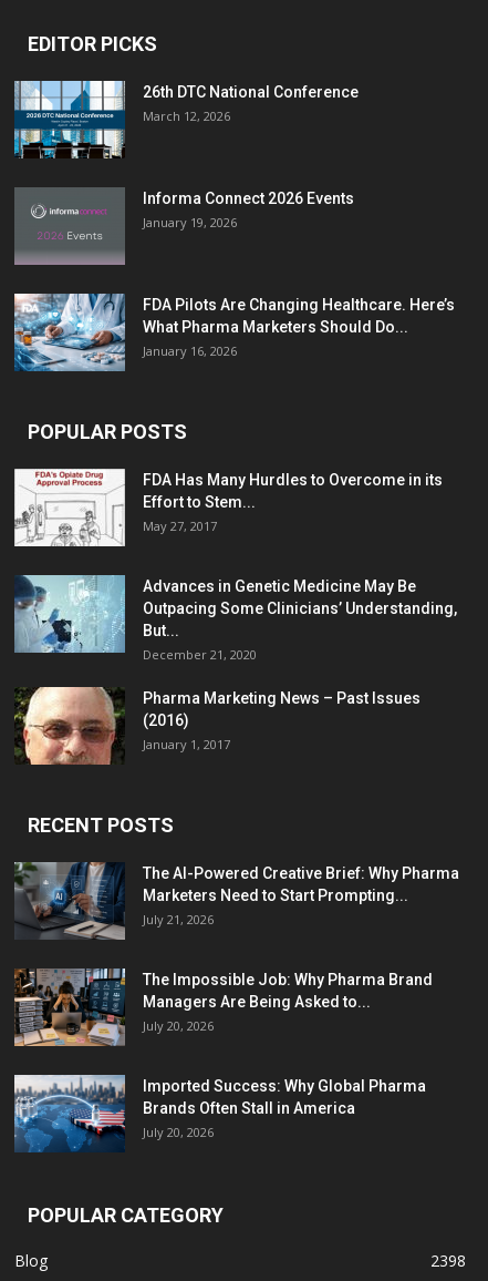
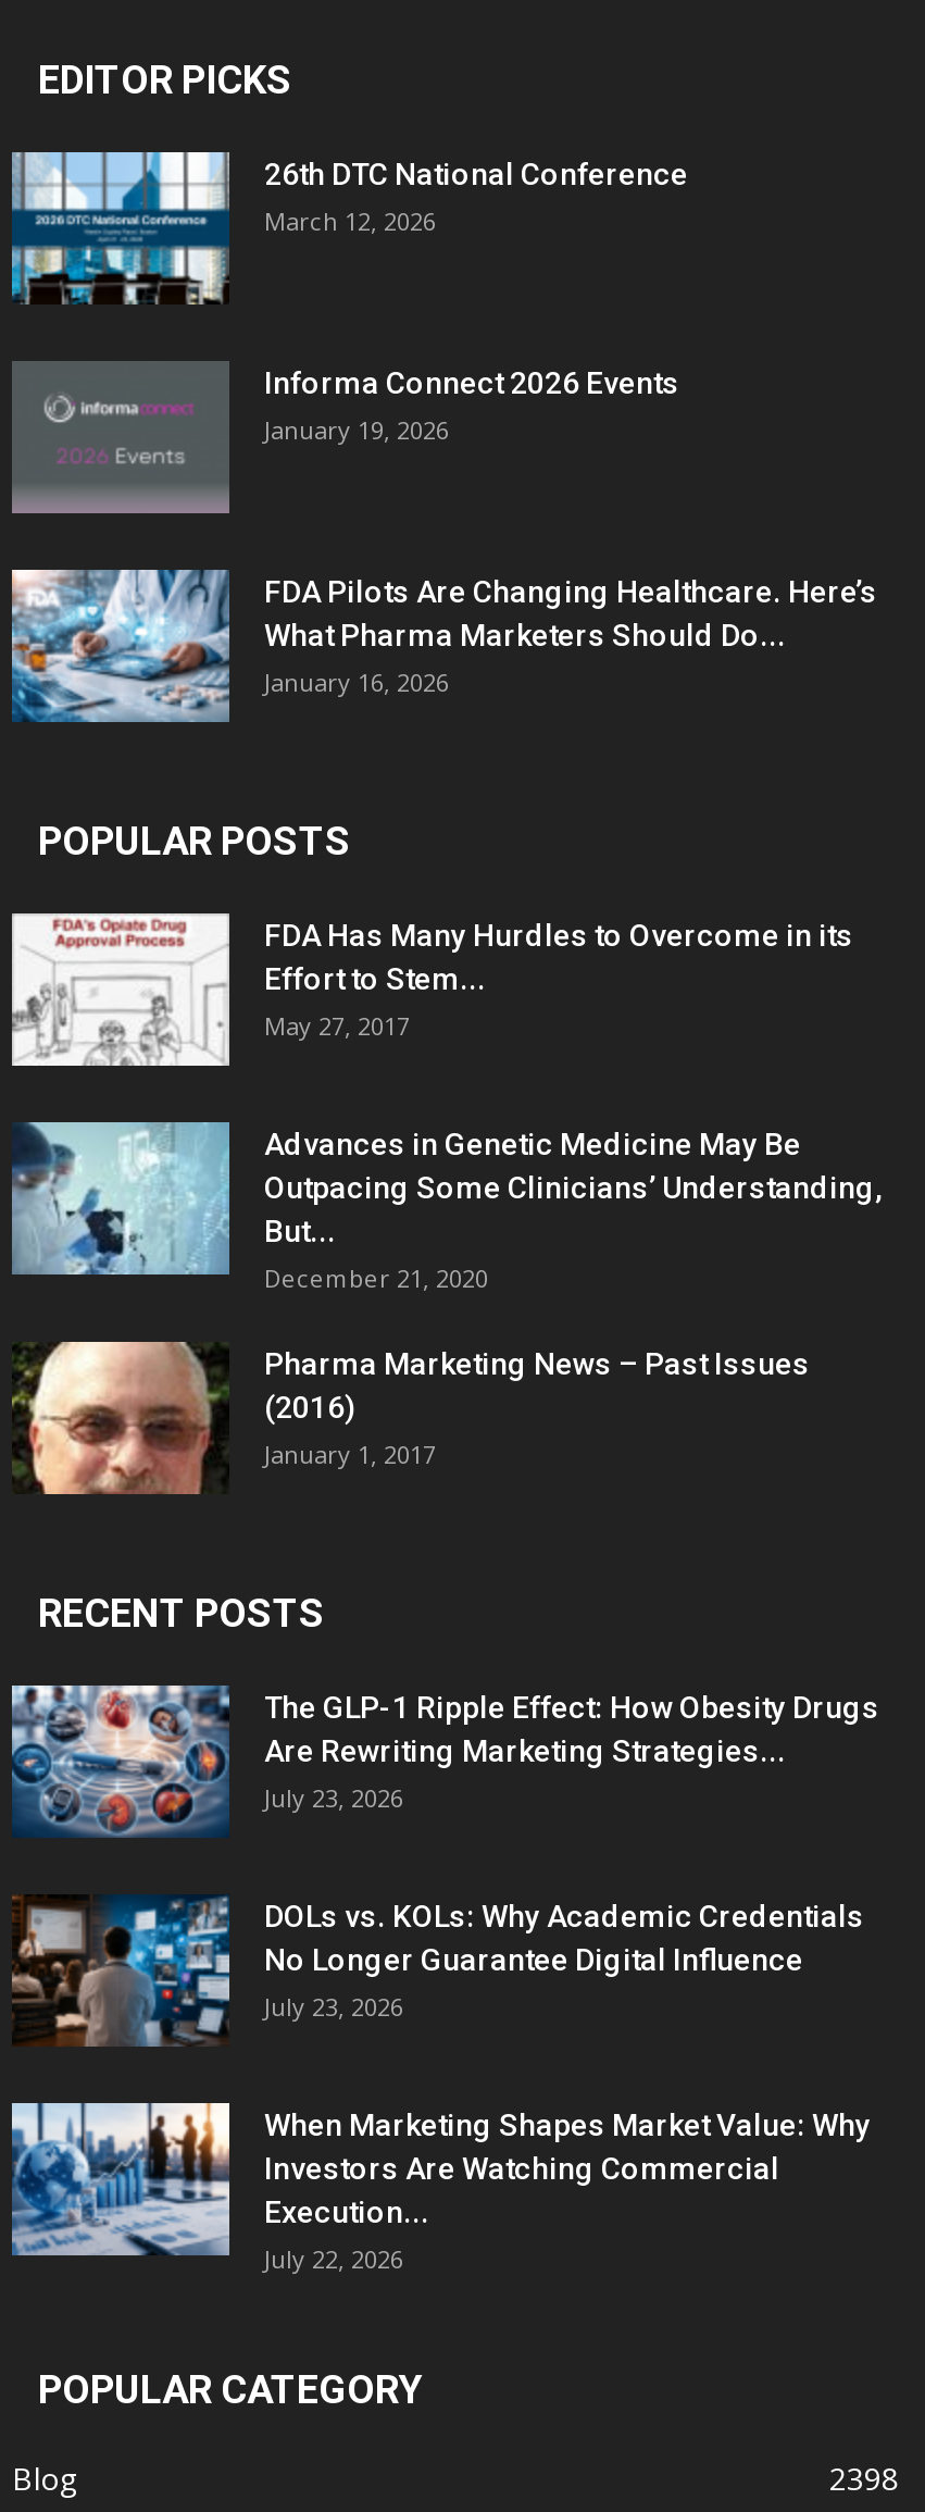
- [image]
- The AI-Powered Creative Brief: Why Pharma
- Marketers Need to Start Prompting...
- July 21, 2026
+ [image]
+ The GLP-1 Ripple Effect: How Obesity Drugs
+ Are Rewriting Marketing Strategies...
+ July 23, 2026

- [image]
- The Impossible Job: Why Pharma Brand
- Managers Are Being Asked to...
- July 20, 2026
+ [image]
+ DOLs vs. KOLs: Why Academic Credentials
+ No Longer Guarantee Digital Influence
+ July 23, 2026

- [image]
- Imported Success: Why Global Pharma
- Brands Often Stall in America
- July 20, 2026
+ [image]
+ When Marketing Shapes Market Value: Why
+ Investors Are Watching Commercial
+ Execution...
+ July 22, 2026
